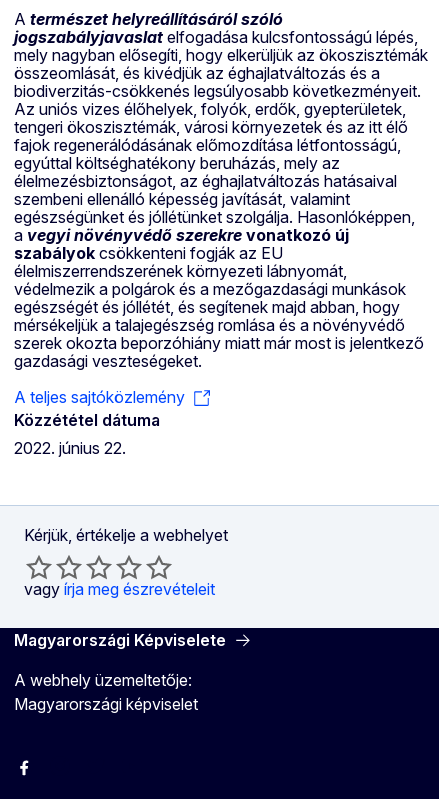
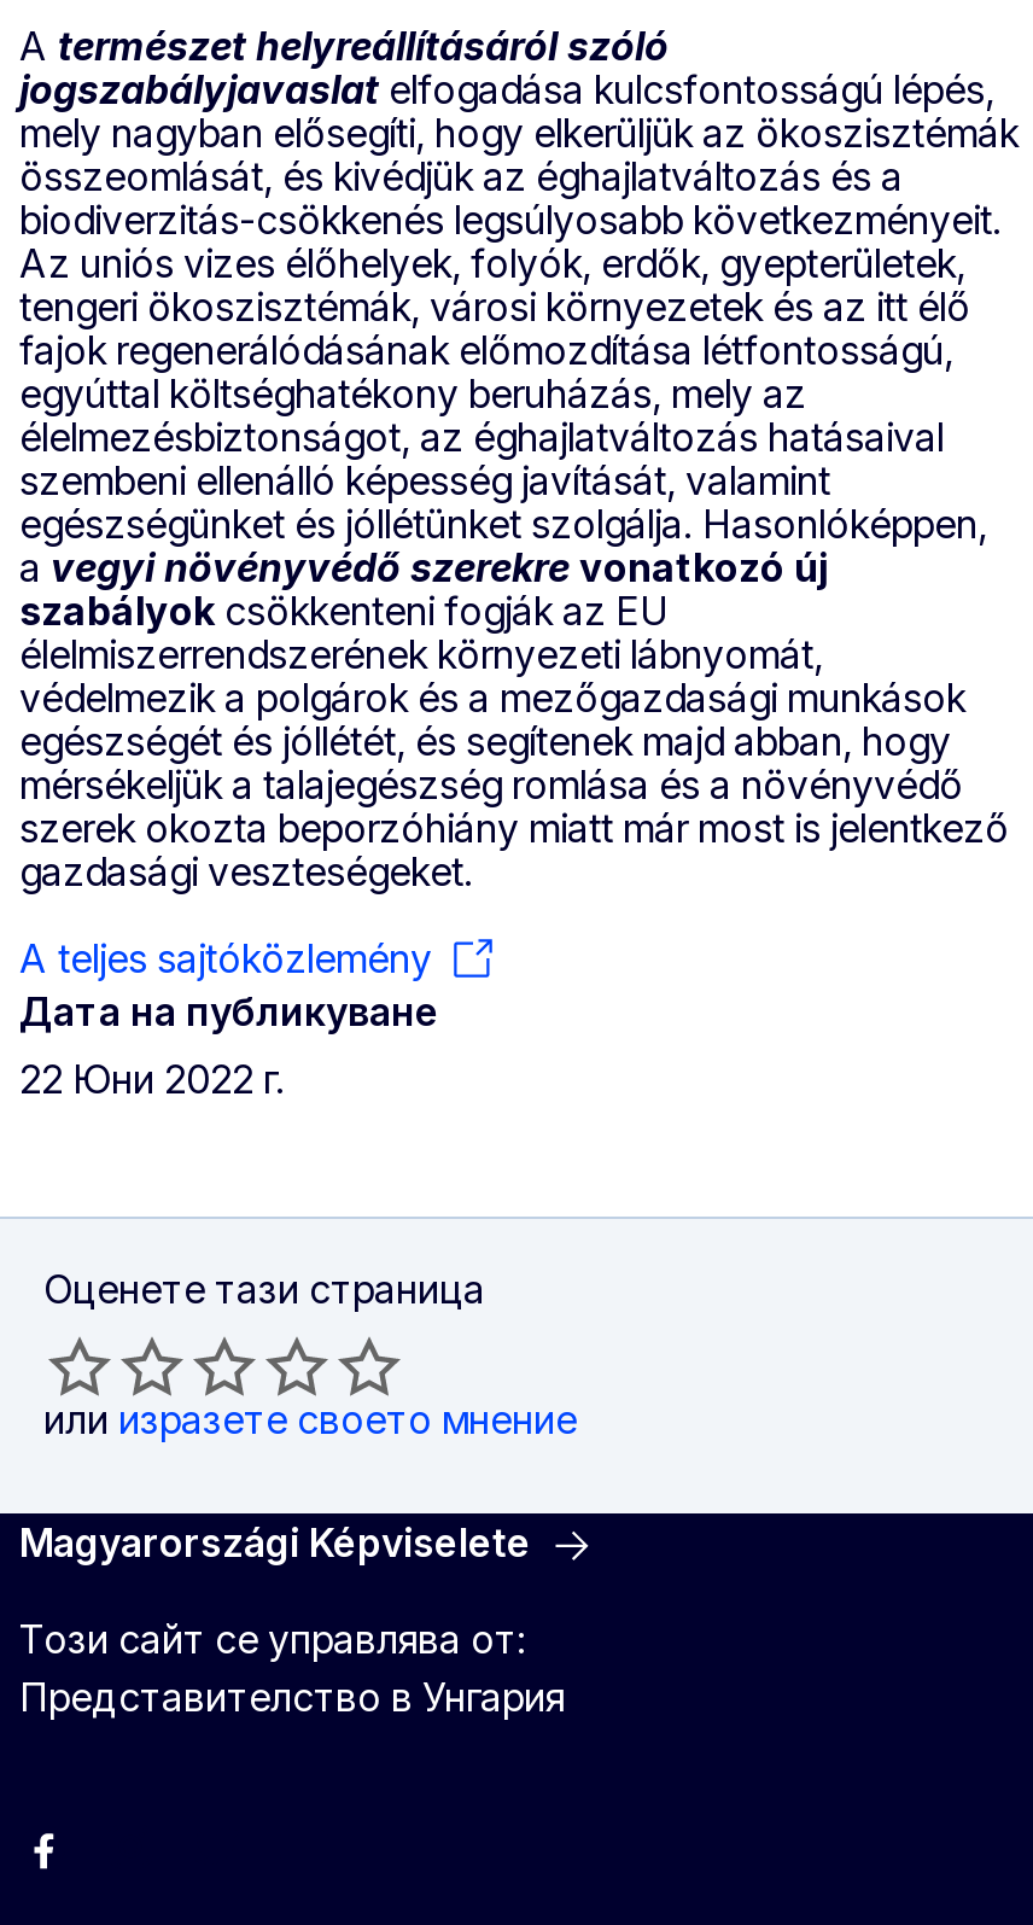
- Közzététel dátuma
- 2022. június 22.
+ Дата на публикуване
+ 22 Юни 2022 г.

- Kérjük, értékelje a webhelyet
+ Оценете тази страница

- vagy írja meg észrevételeit
+ или изразете своето мнение

- A webhely üzemeltetője:
- Magyarországi képviselet
+ Този сайт се управлява от:
+ Представителство в Унгария
